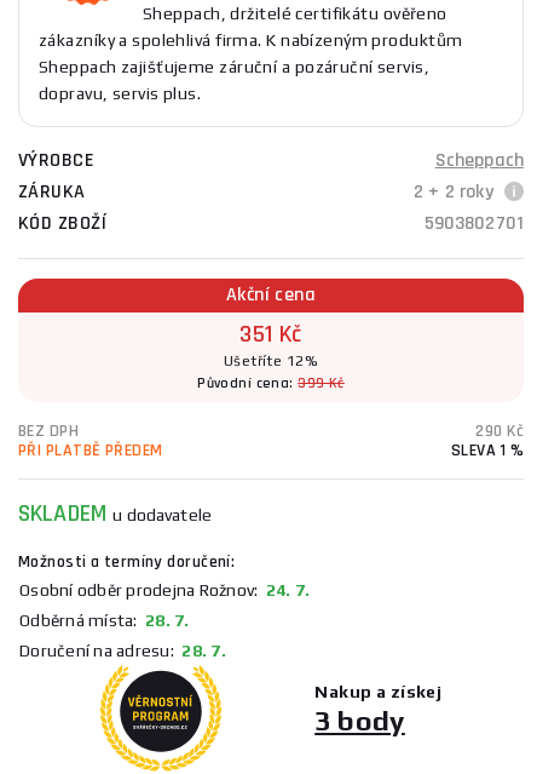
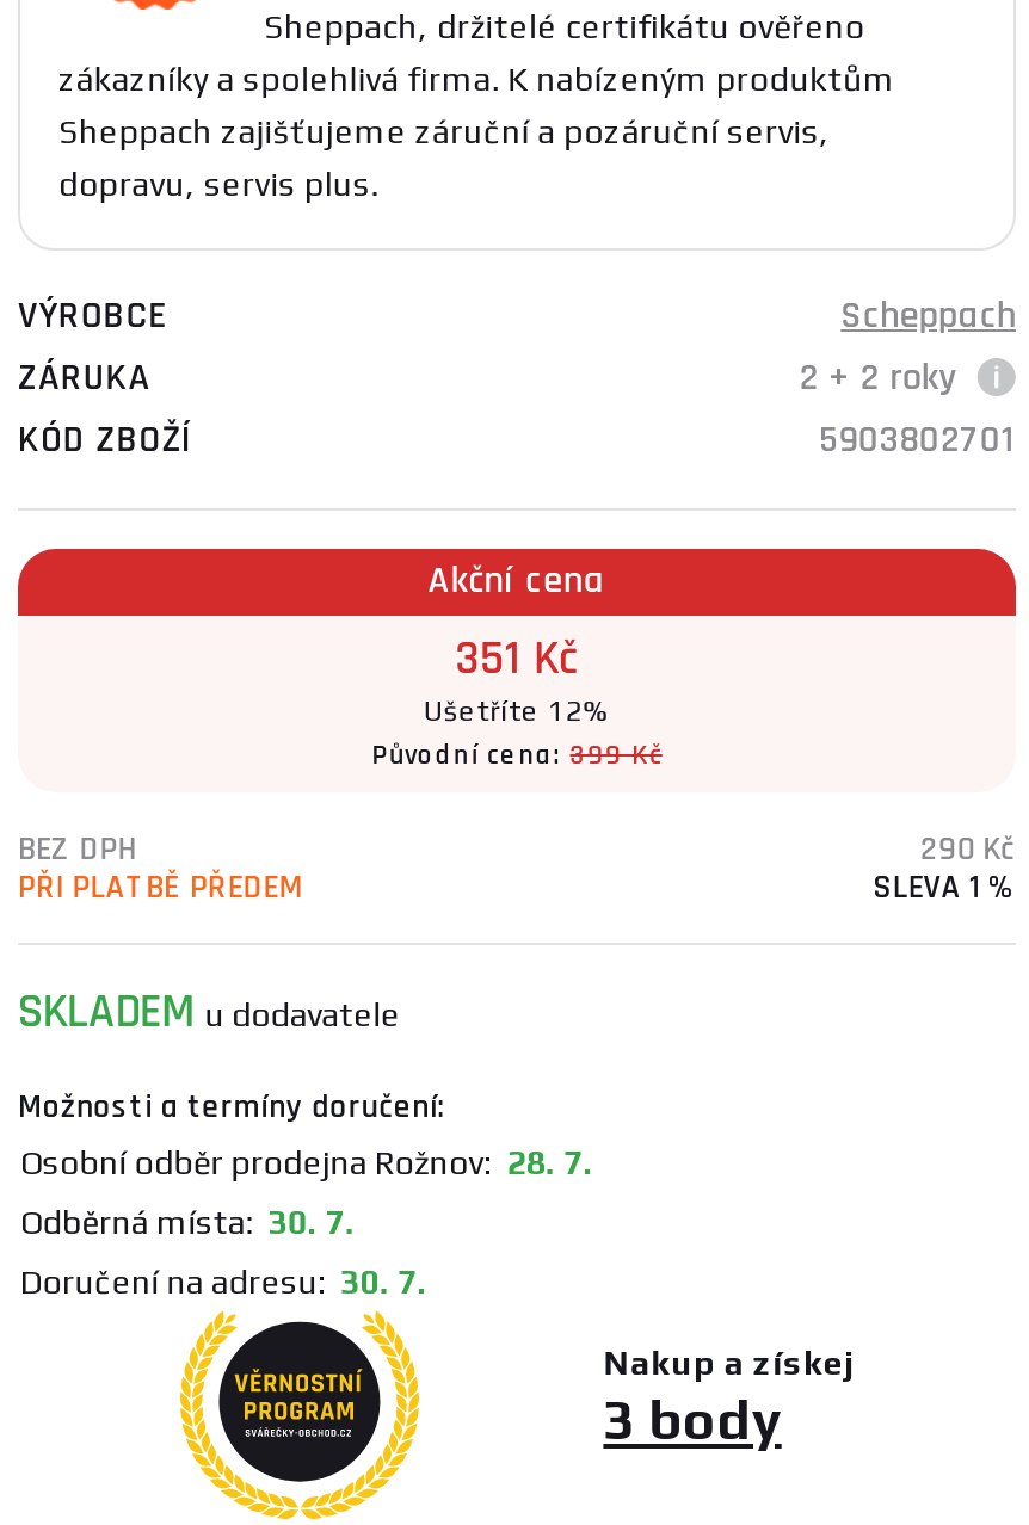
- Osobní odběr prodejna Rožnov: 24. 7.
+ Osobní odběr prodejna Rožnov: 28. 7.

- Odběrná místa: 28. 7.
+ Odběrná místa: 30. 7.

- Doručení na adresu: 28. 7.
+ Doručení na adresu: 30. 7.
